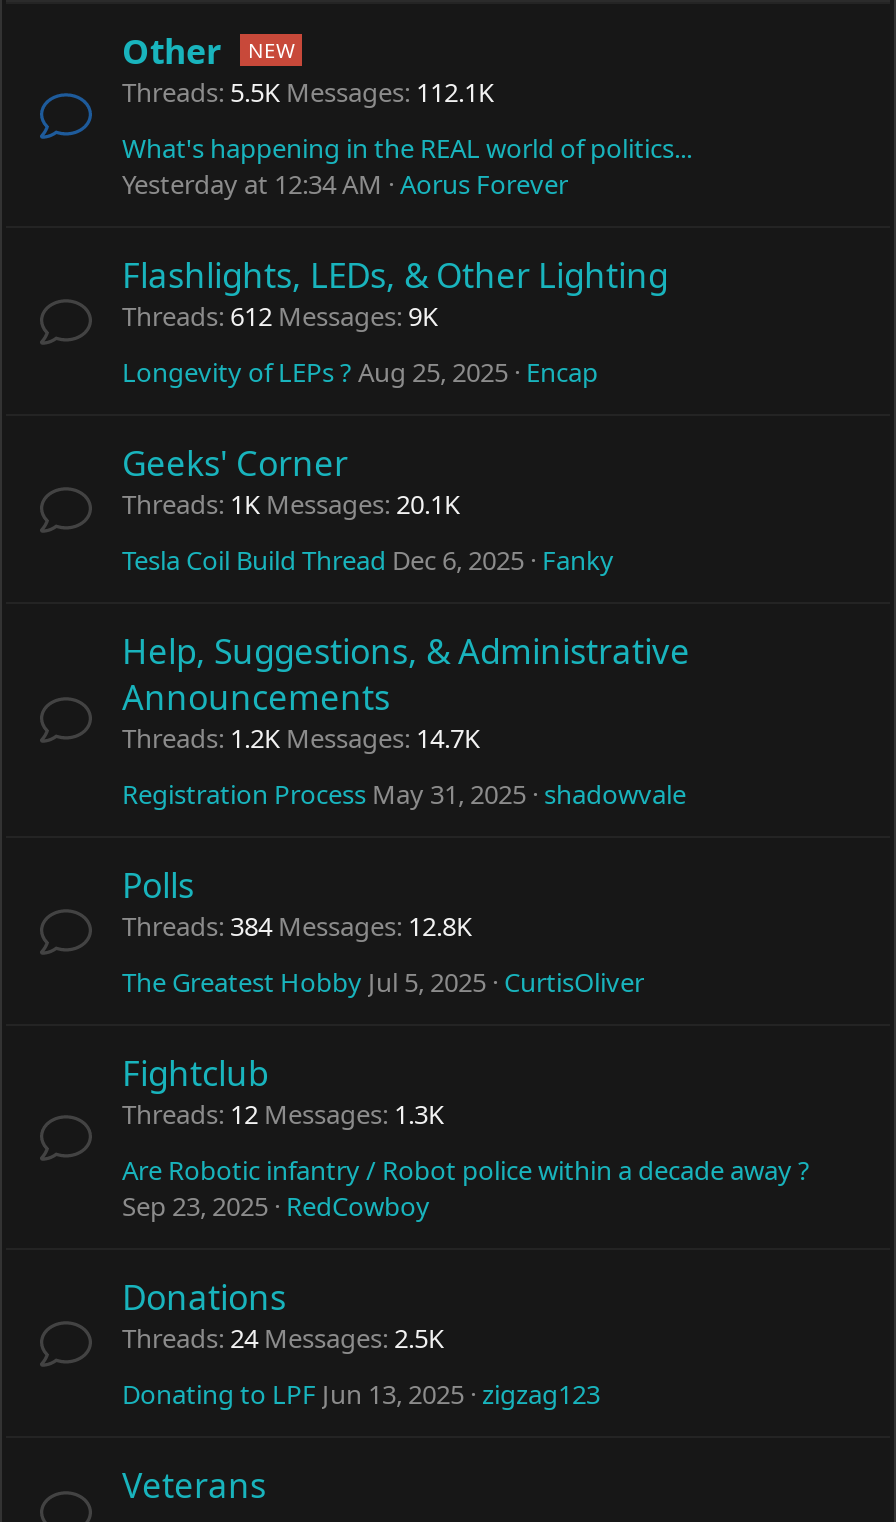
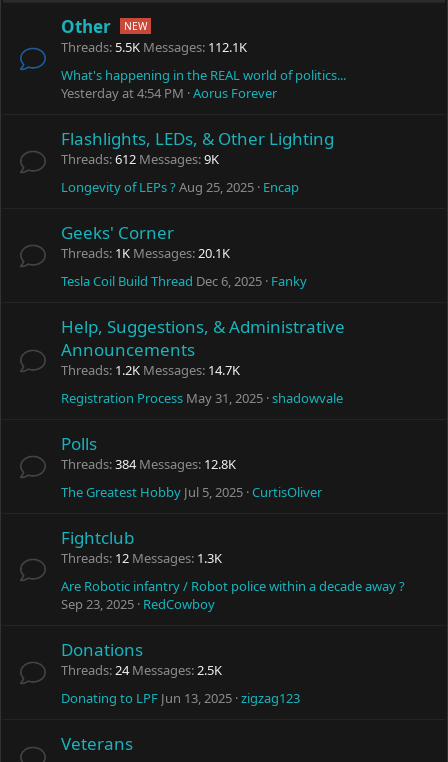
- Yesterday at 12:34 AM Aorus Forever
+ Yesterday at 4:54 PM Aorus Forever
